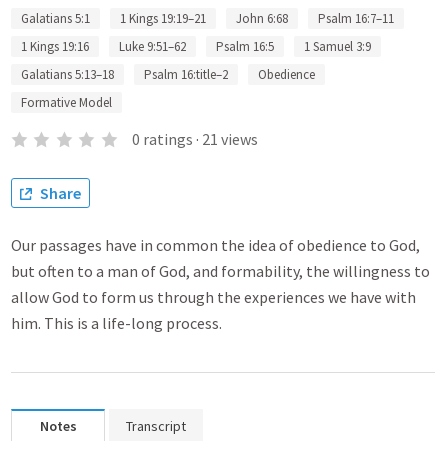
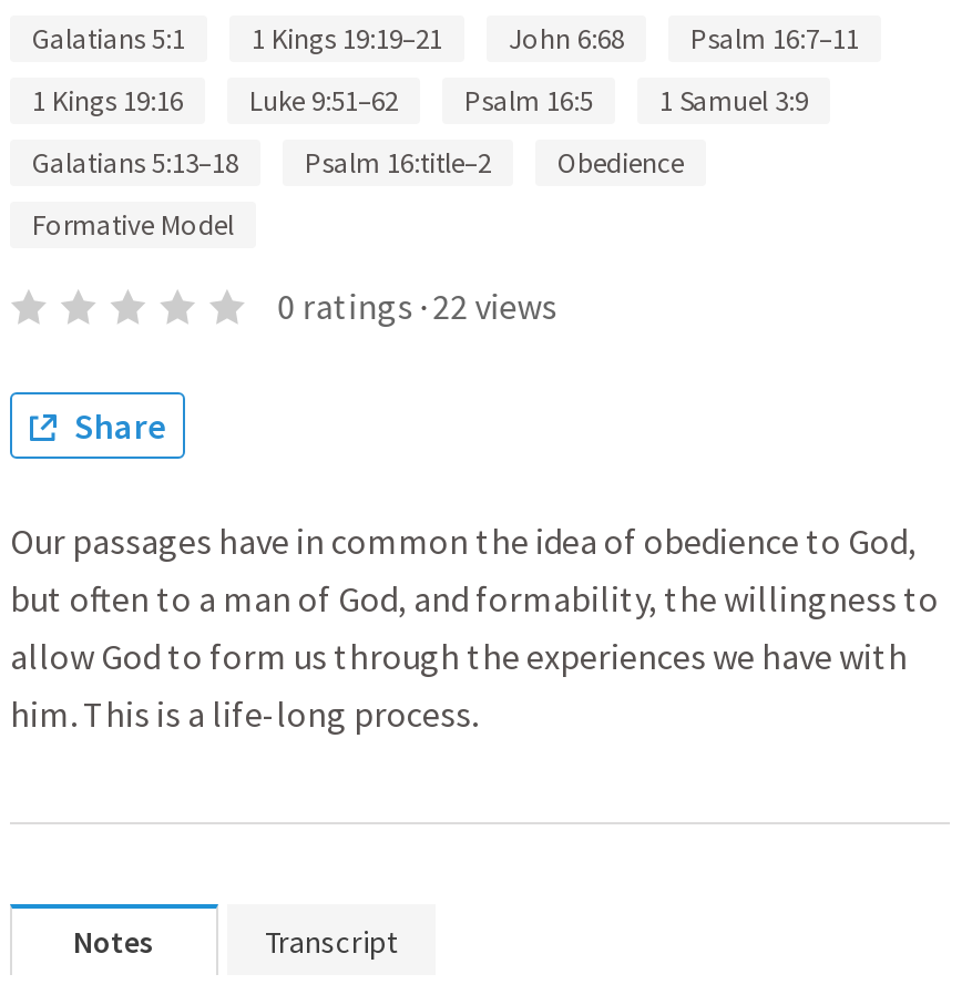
- 0 ratings · 21 views
+ 0 ratings · 22 views
